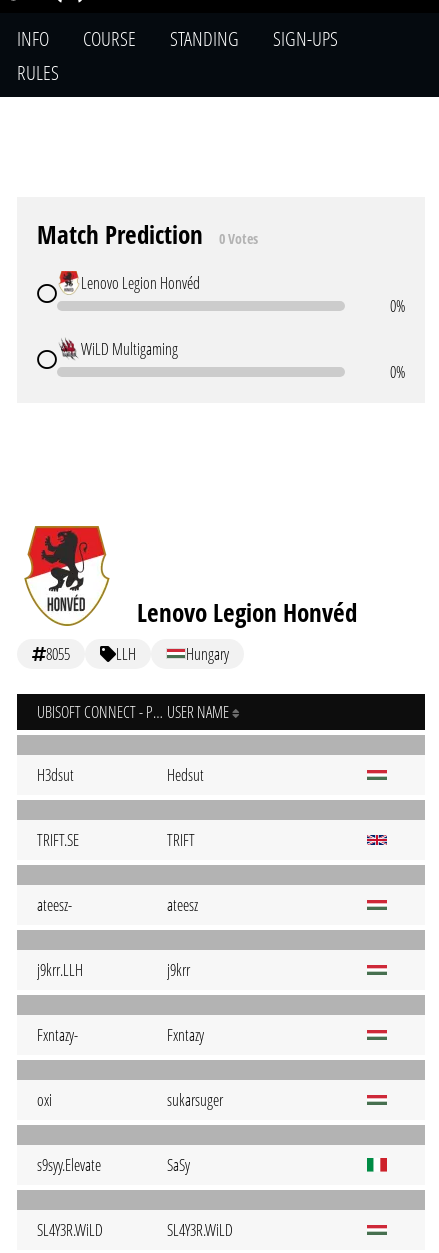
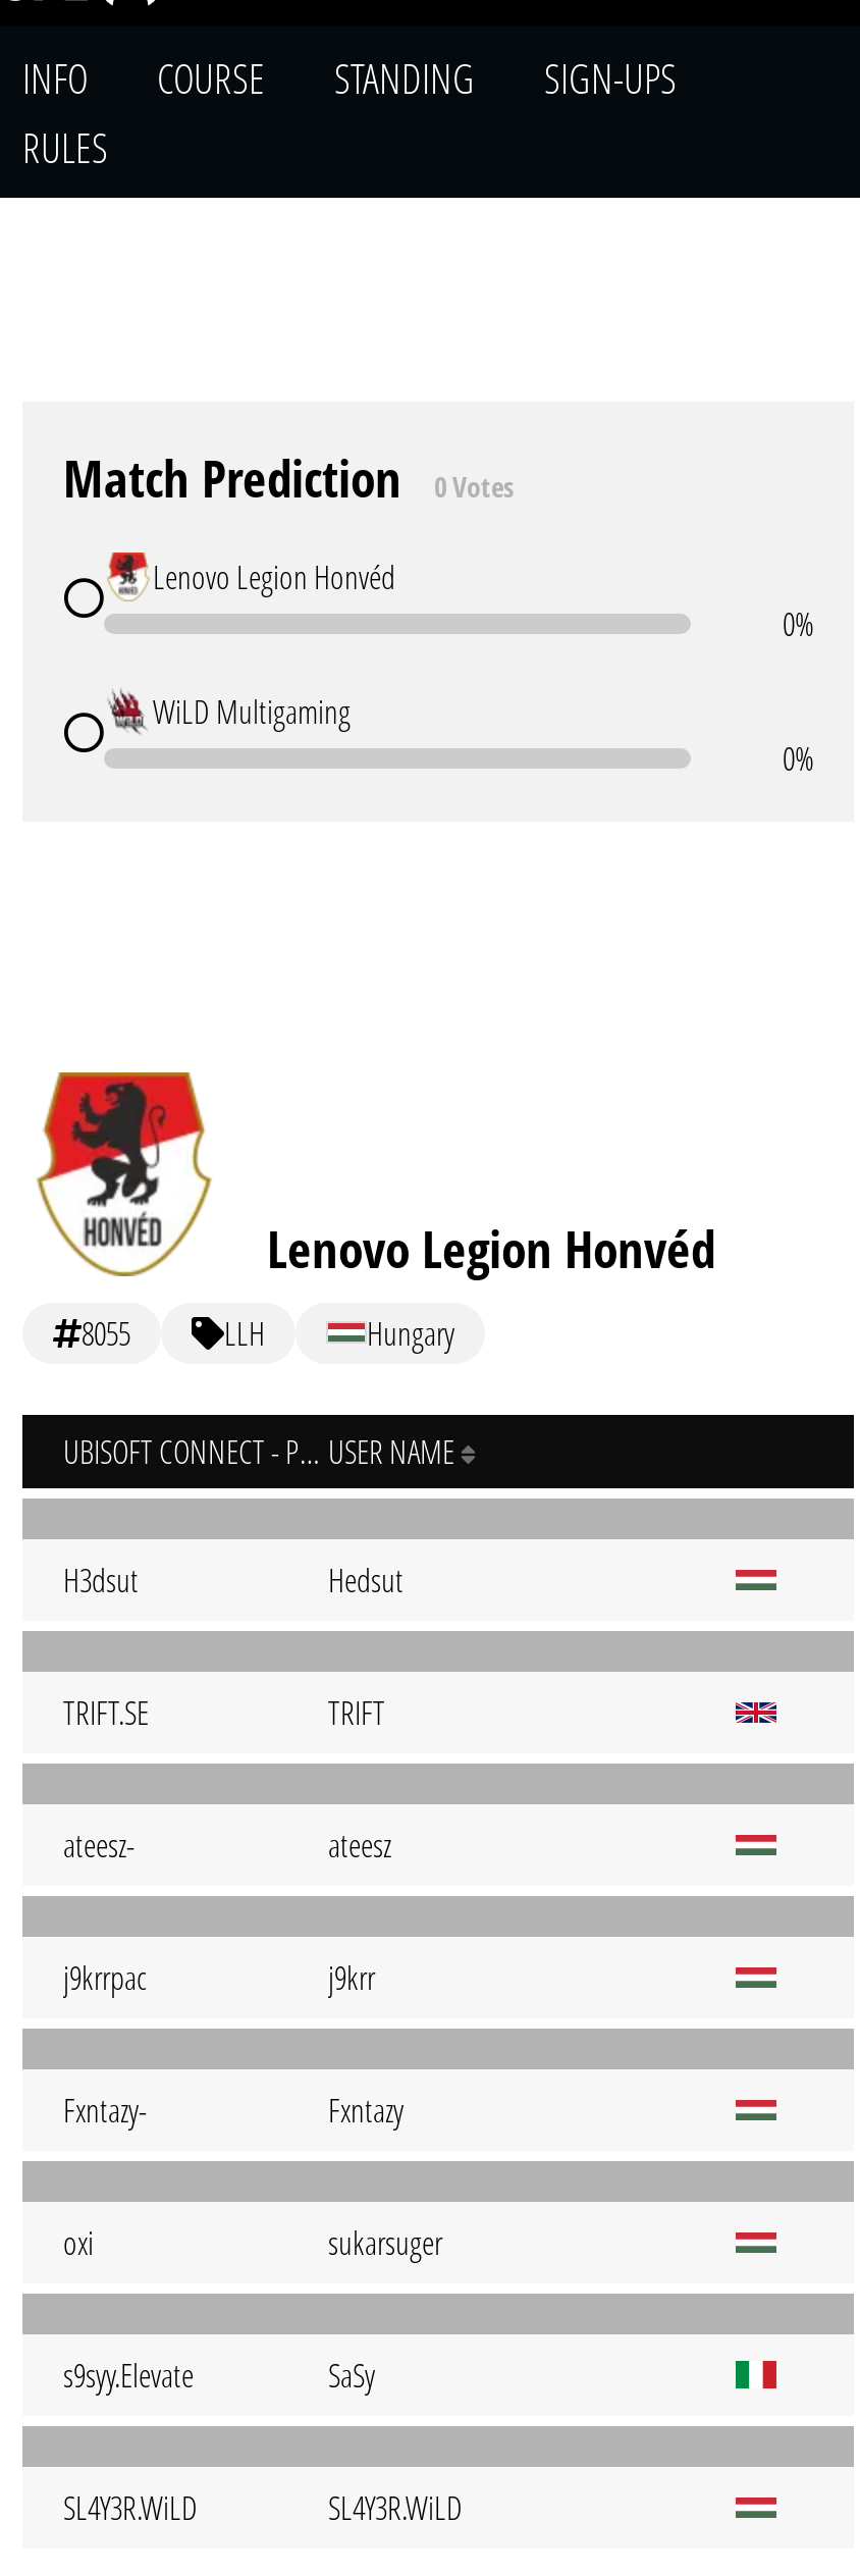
- j9krr.LLH
+ j9krrpac
